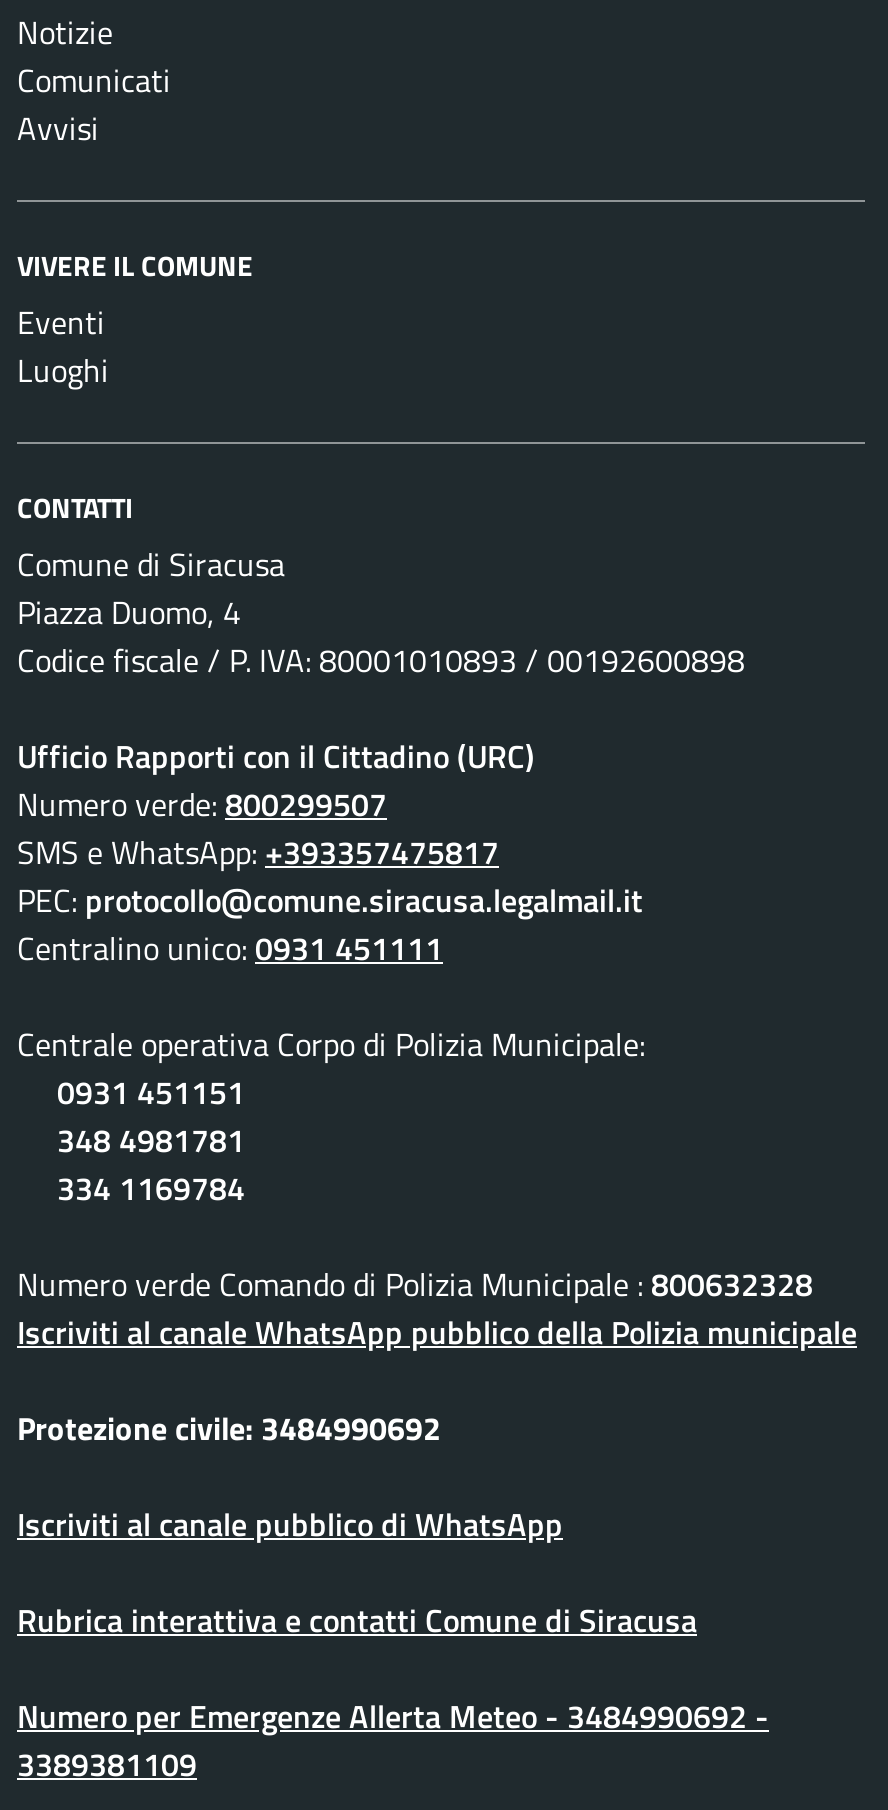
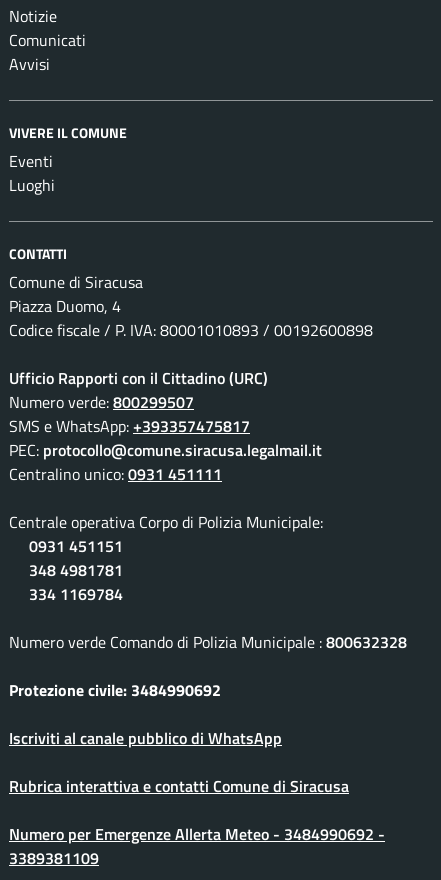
- Iscriviti al canale WhatsApp pubblico della Polizia municipale
